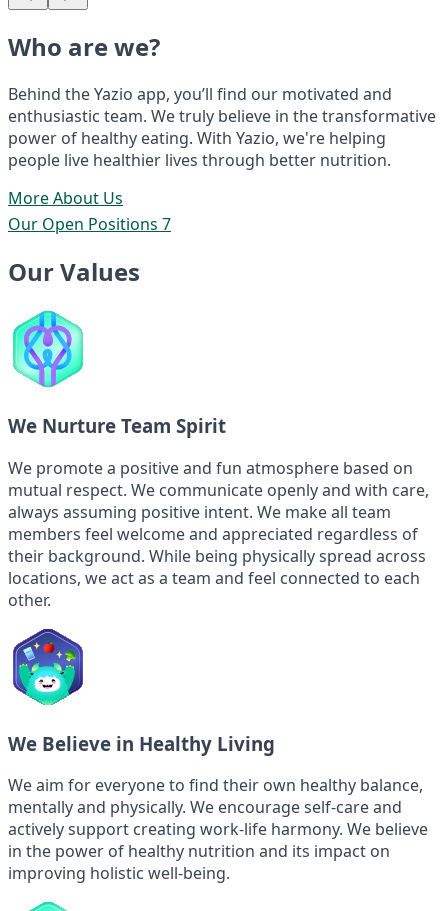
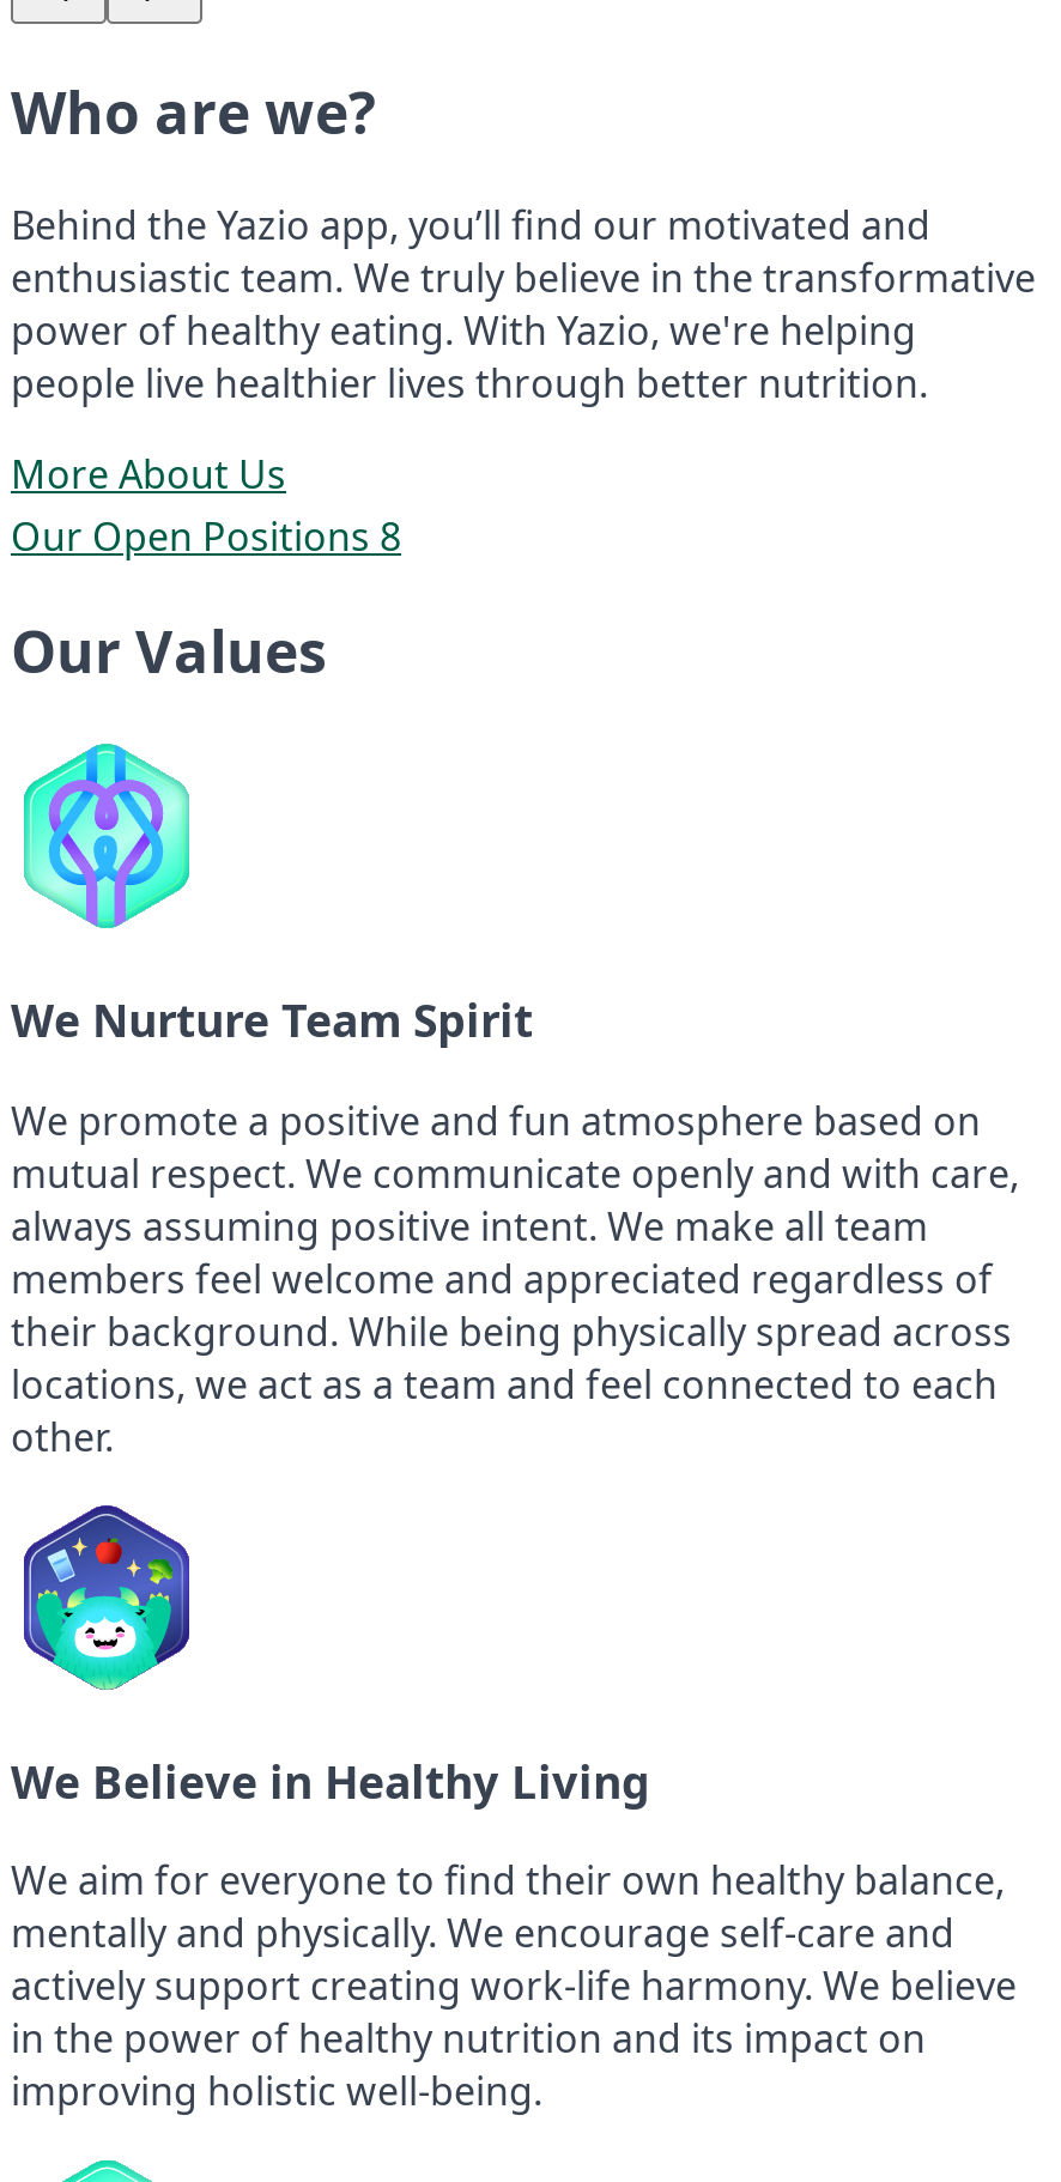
- Our Open Positions 7
+ Our Open Positions 8
